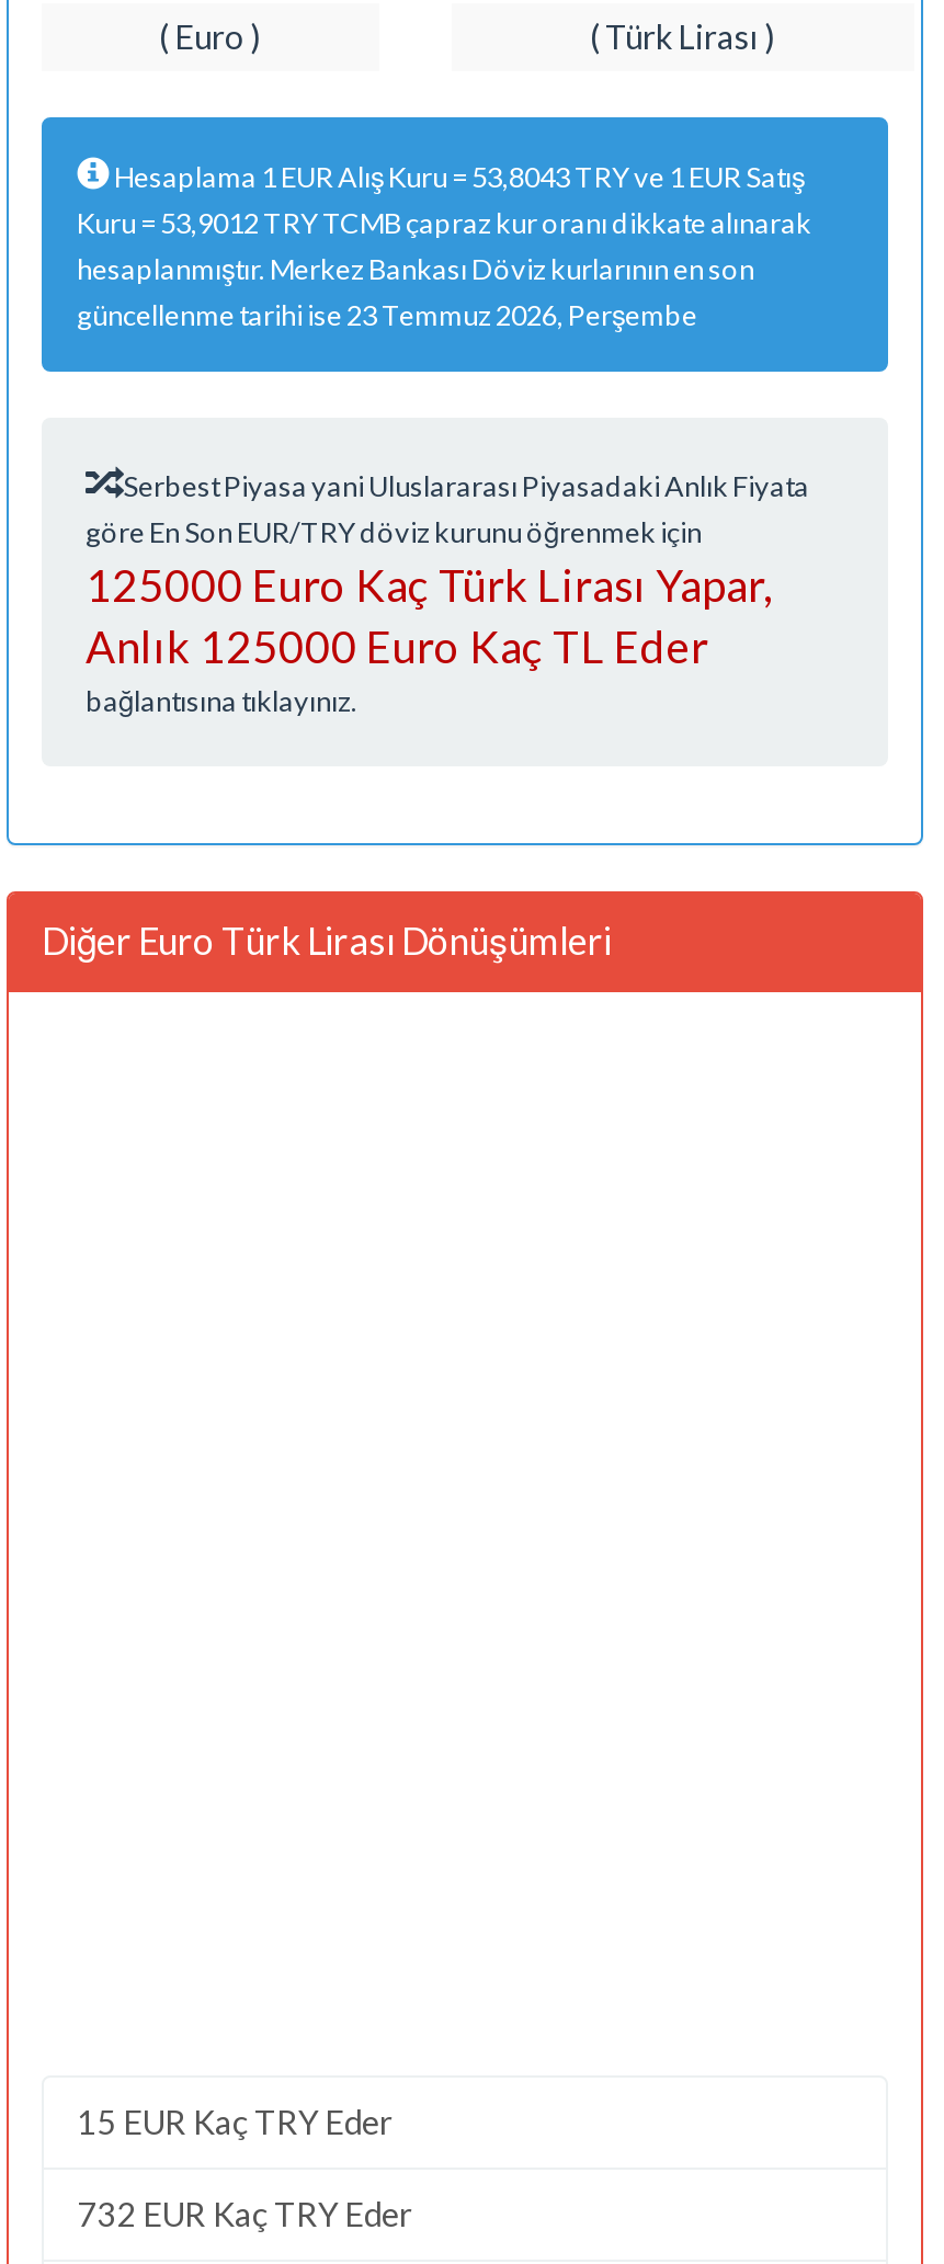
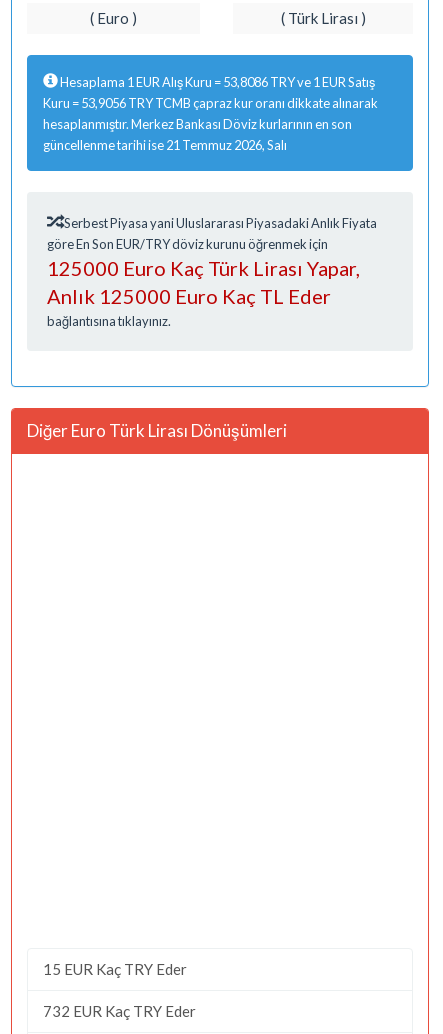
- Hesaplama 1 EUR Alış Kuru = 53,8043 TRY ve 1 EUR Satış
+ Hesaplama 1 EUR Alış Kuru = 53,8086 TRY ve 1 EUR Satış

- Kuru = 53,9012 TRY TCMB çapraz kur oranı dikkate alınarak
+ Kuru = 53,9056 TRY TCMB çapraz kur oranı dikkate alınarak

- güncellenme tarihi ise 23 Temmuz 2026, Perşembe
+ güncellenme tarihi ise 21 Temmuz 2026, Salı
